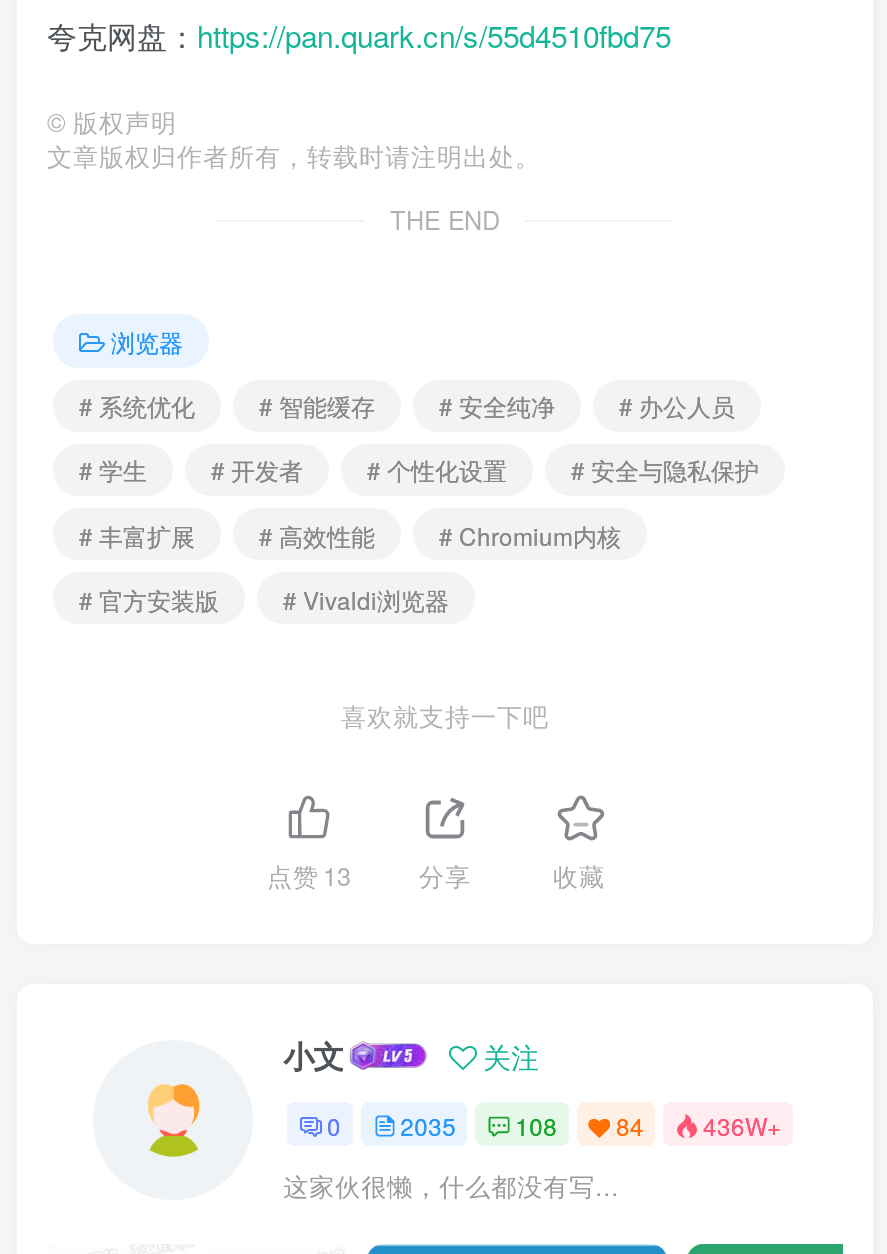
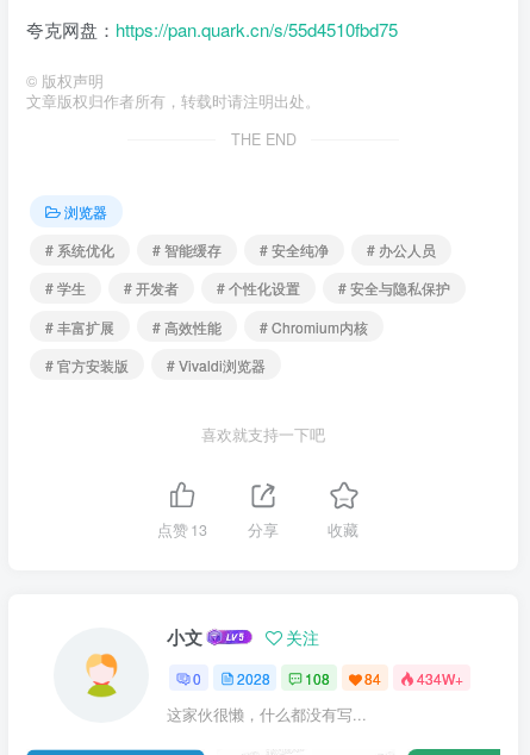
- 2035
+ 2028

- 436W+
+ 434W+
